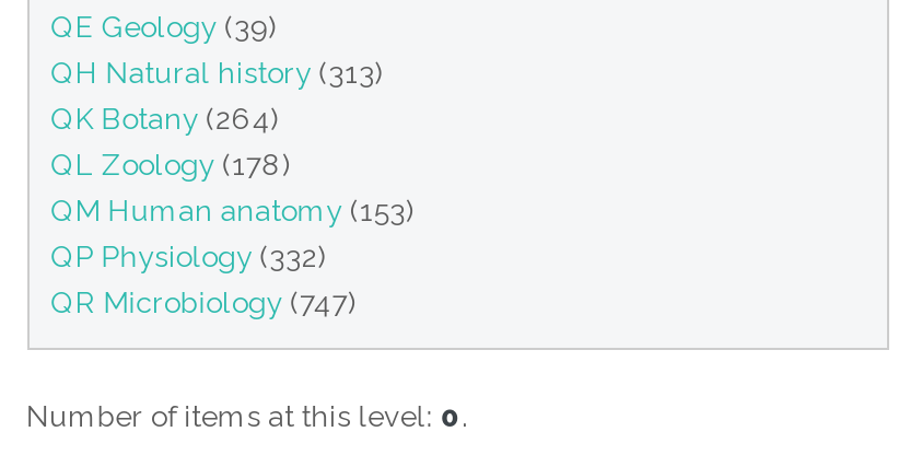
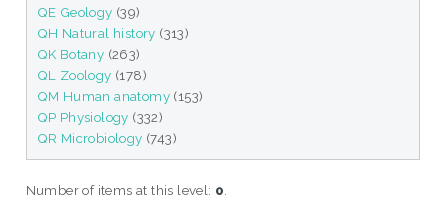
- QK Botany (264)
+ QK Botany (263)

- QR Microbiology (747)
+ QR Microbiology (743)
